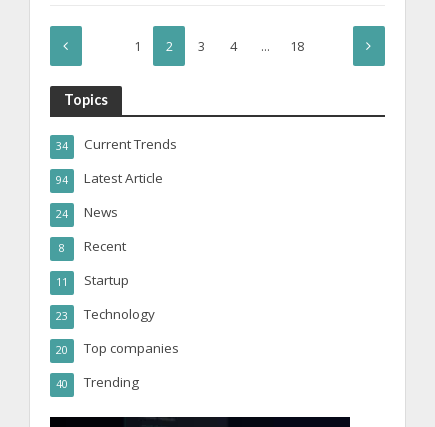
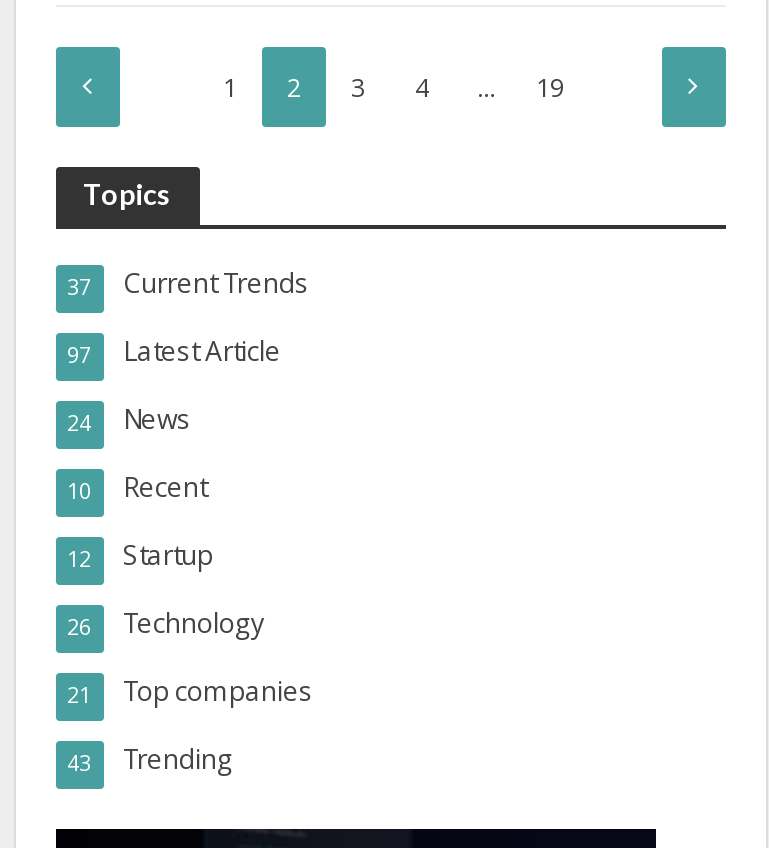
- 18
+ 19

- 34 Current Trends
+ 37 Current Trends

- 94 Latest Article
+ 97 Latest Article

- 8 Recent
+ 10 Recent

- 11 Startup
+ 12 Startup

- 23 Technology
+ 26 Technology

- 20 Top companies
+ 21 Top companies

- 40 Trending
+ 43 Trending
